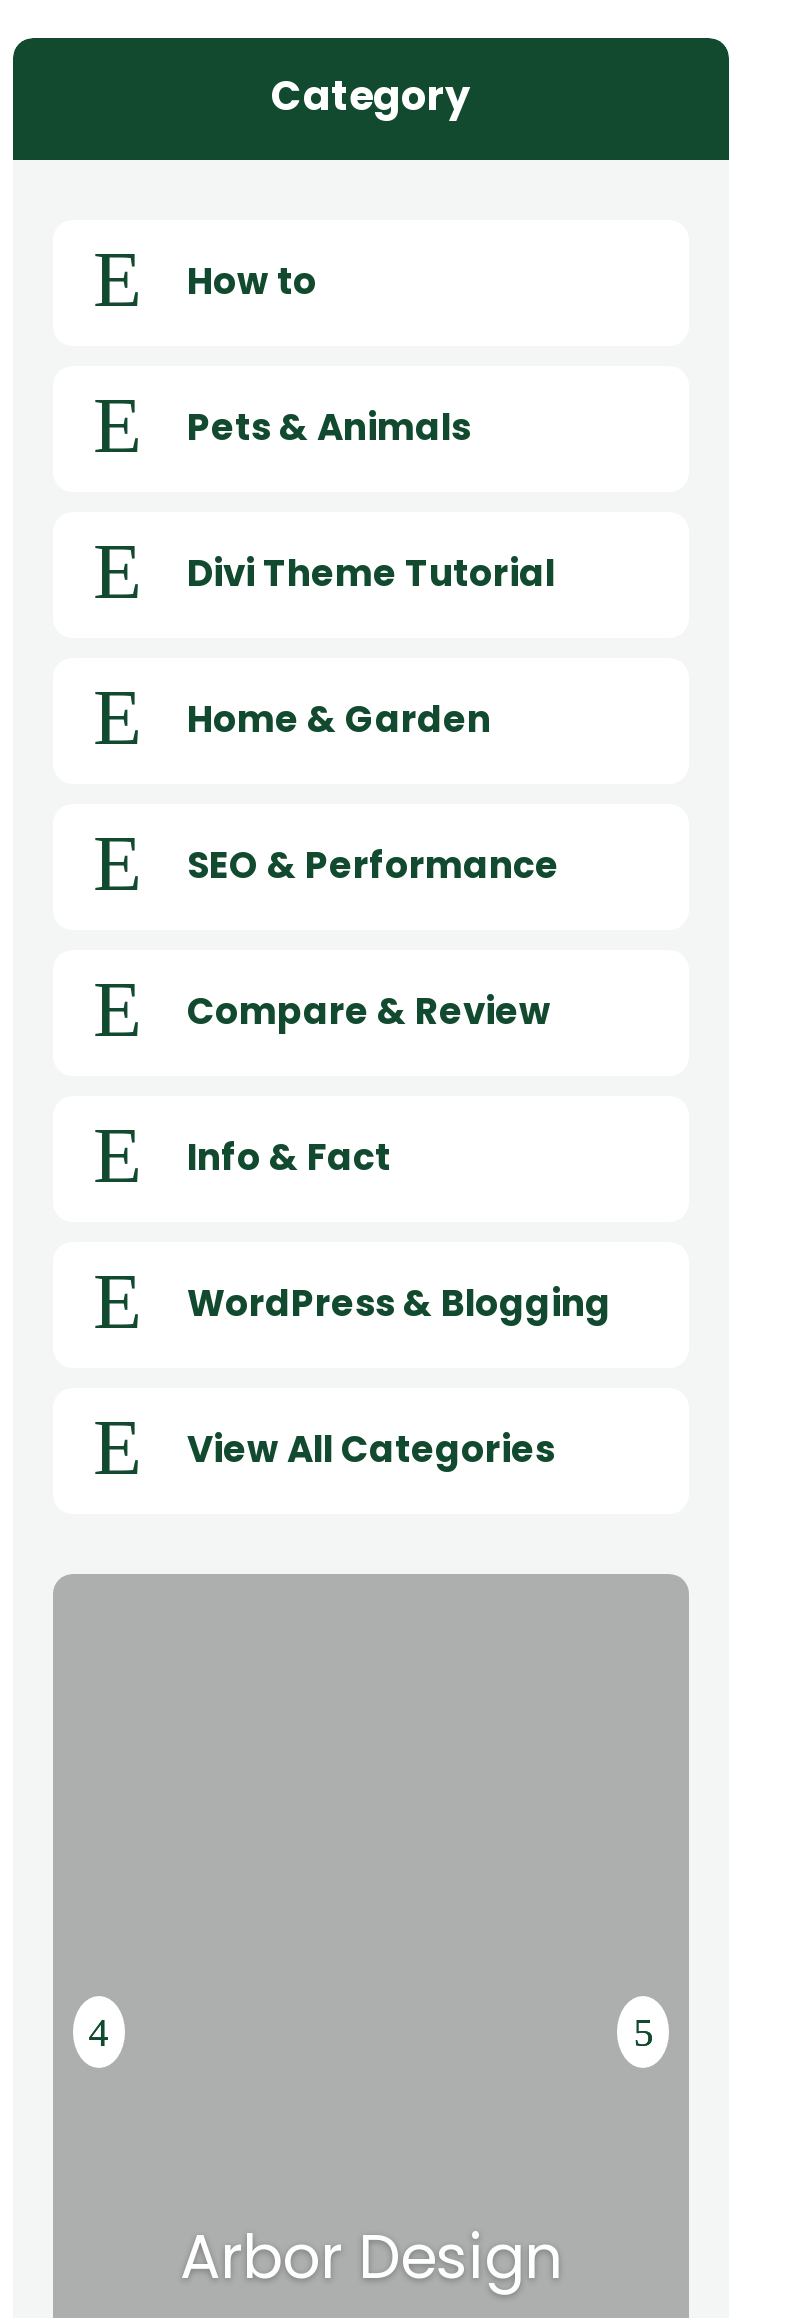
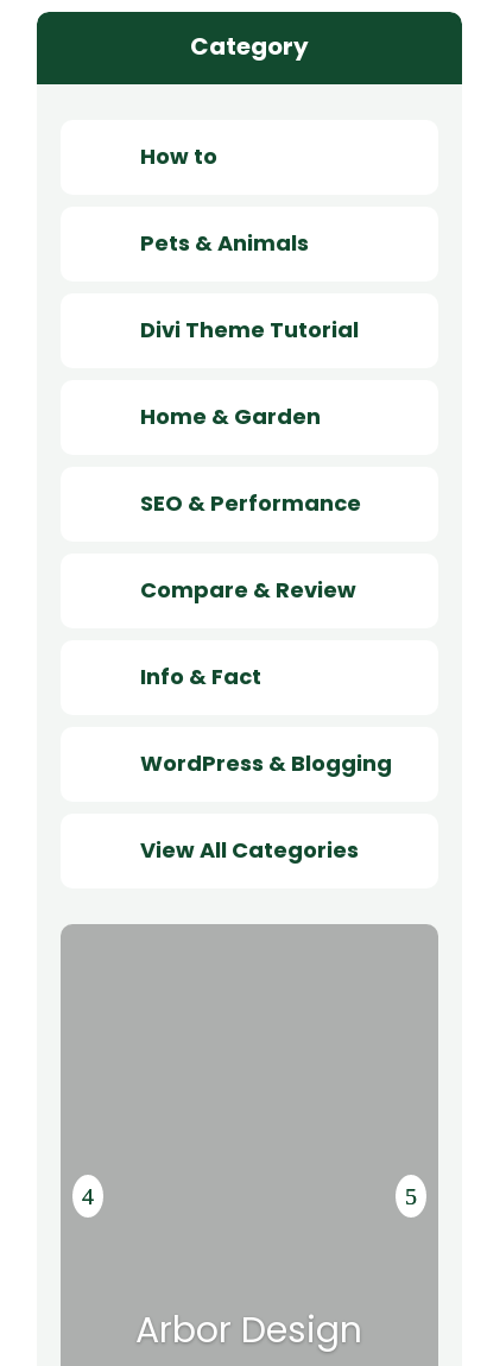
- E

- E

- E

- E

- E

- E

- E

- E

- E
